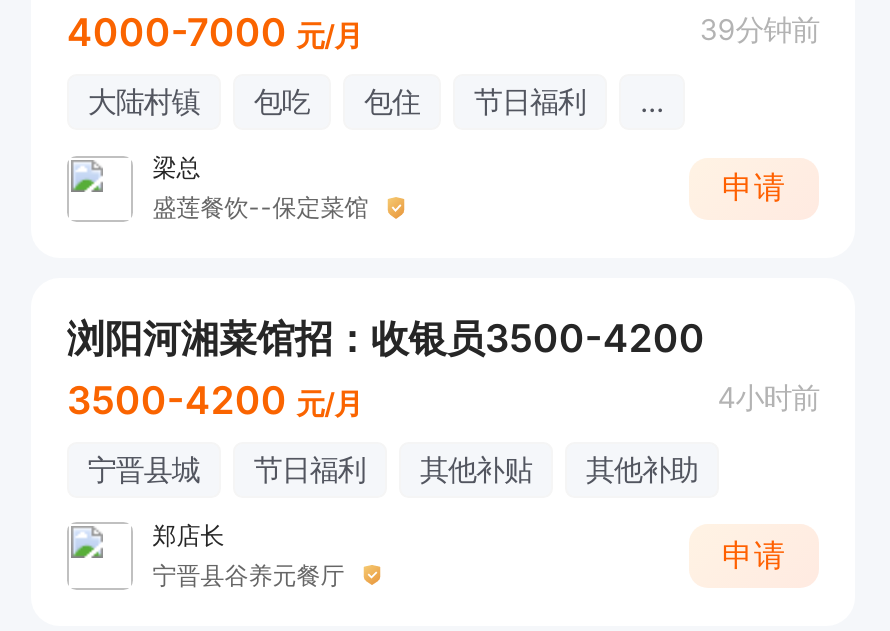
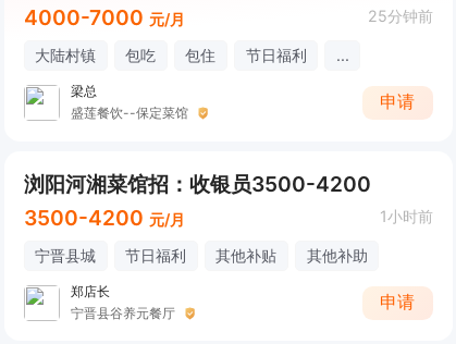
- 39分钟前
+ 25分钟前

- 4小时前
+ 1小时前
